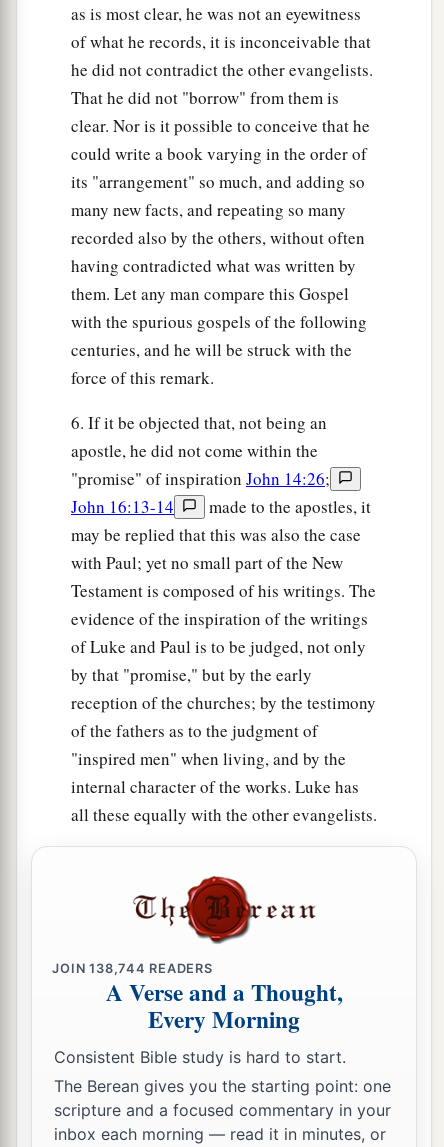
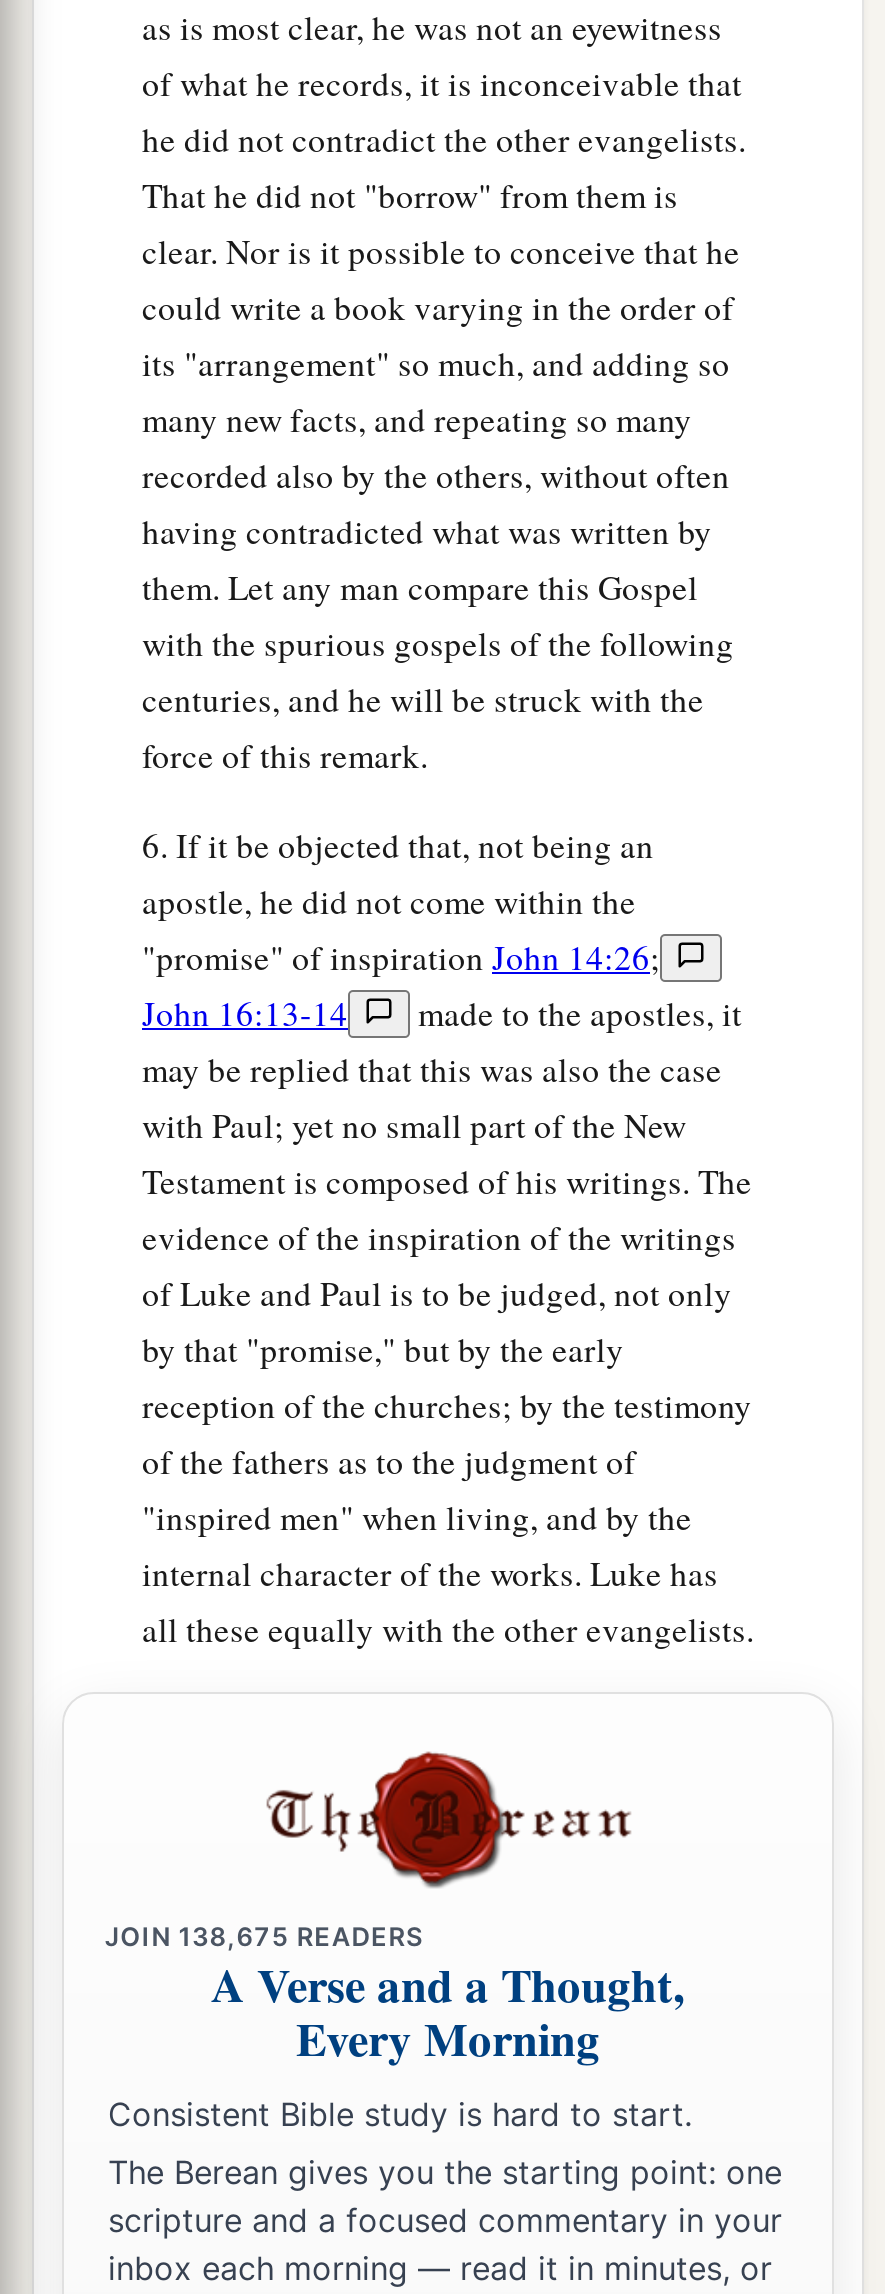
- JOIN 138,744 READERS
+ JOIN 138,675 READERS
